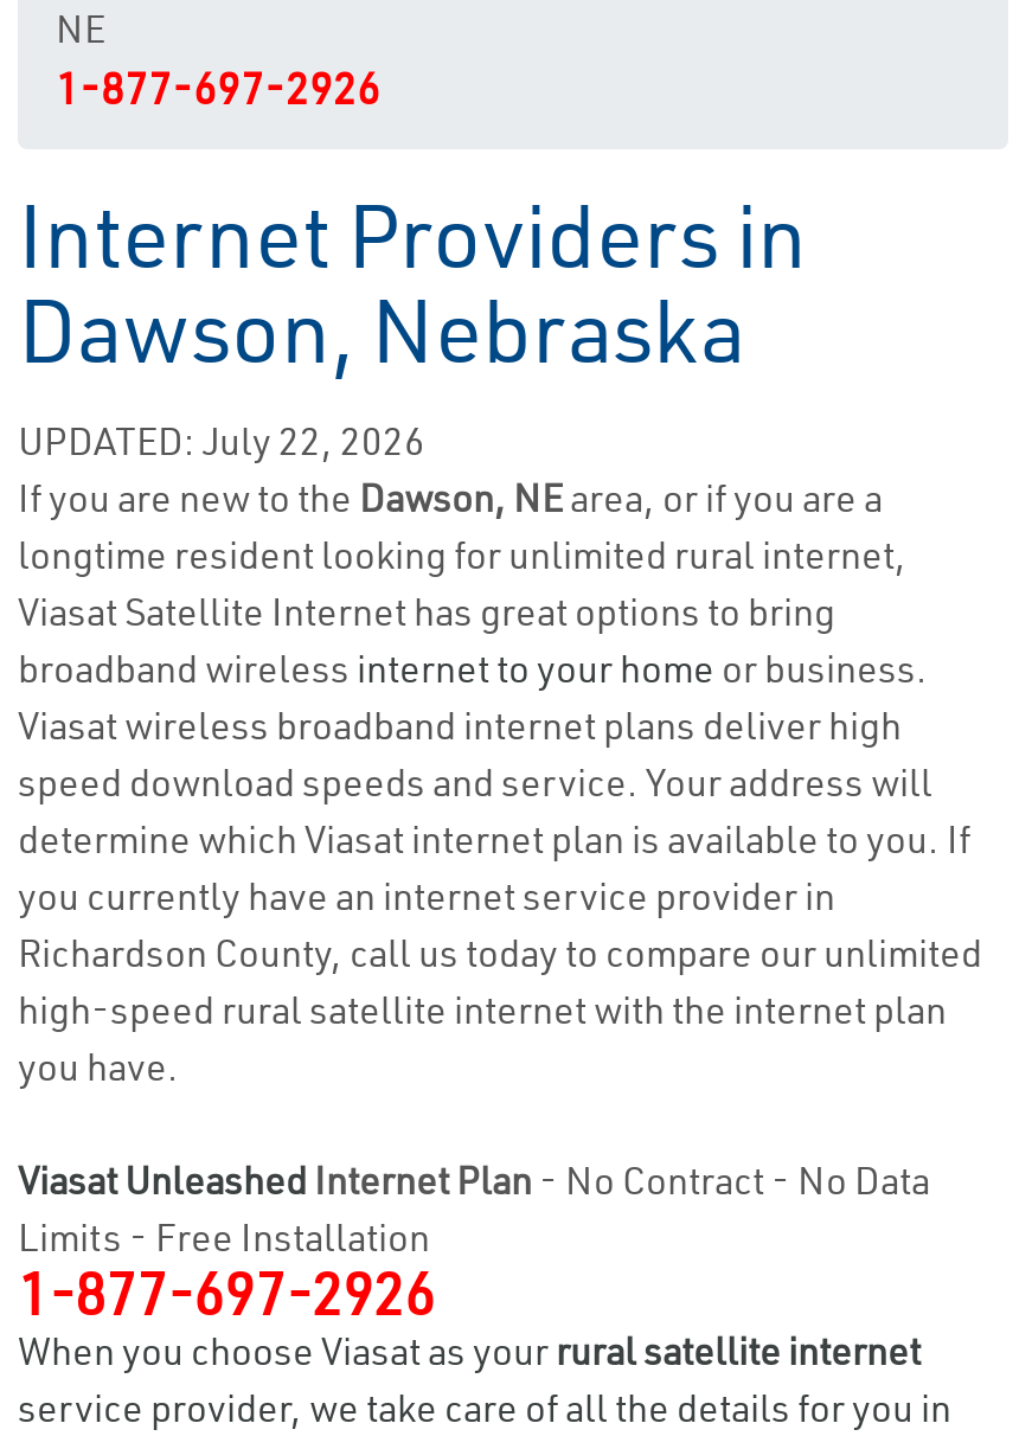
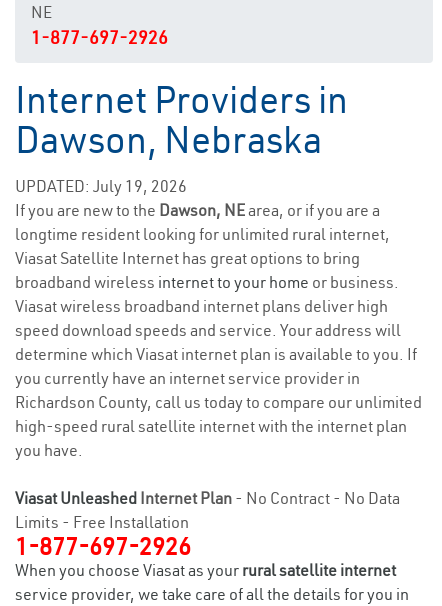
- UPDATED: July 22, 2026
+ UPDATED: July 19, 2026
